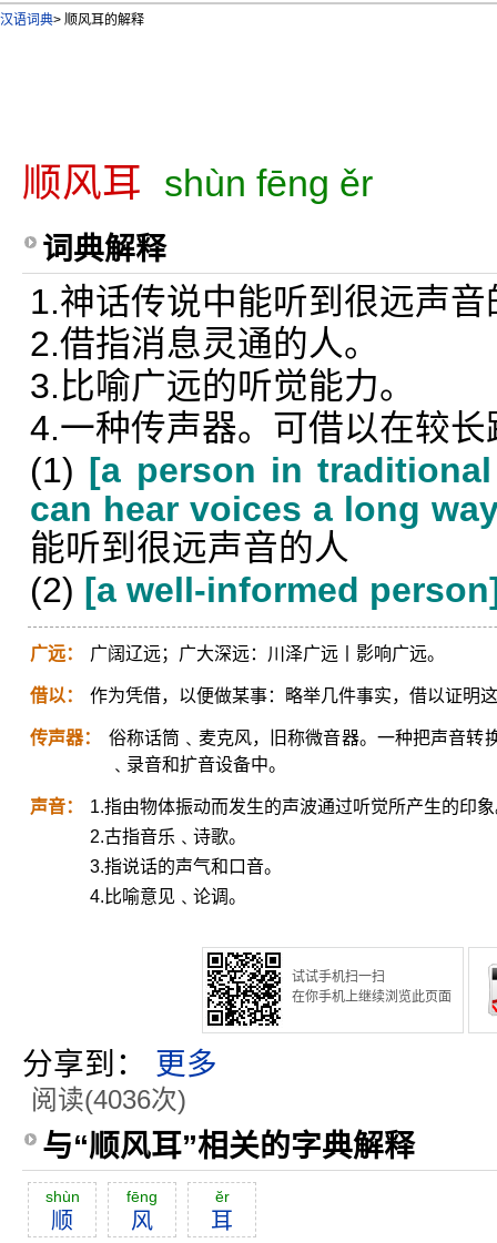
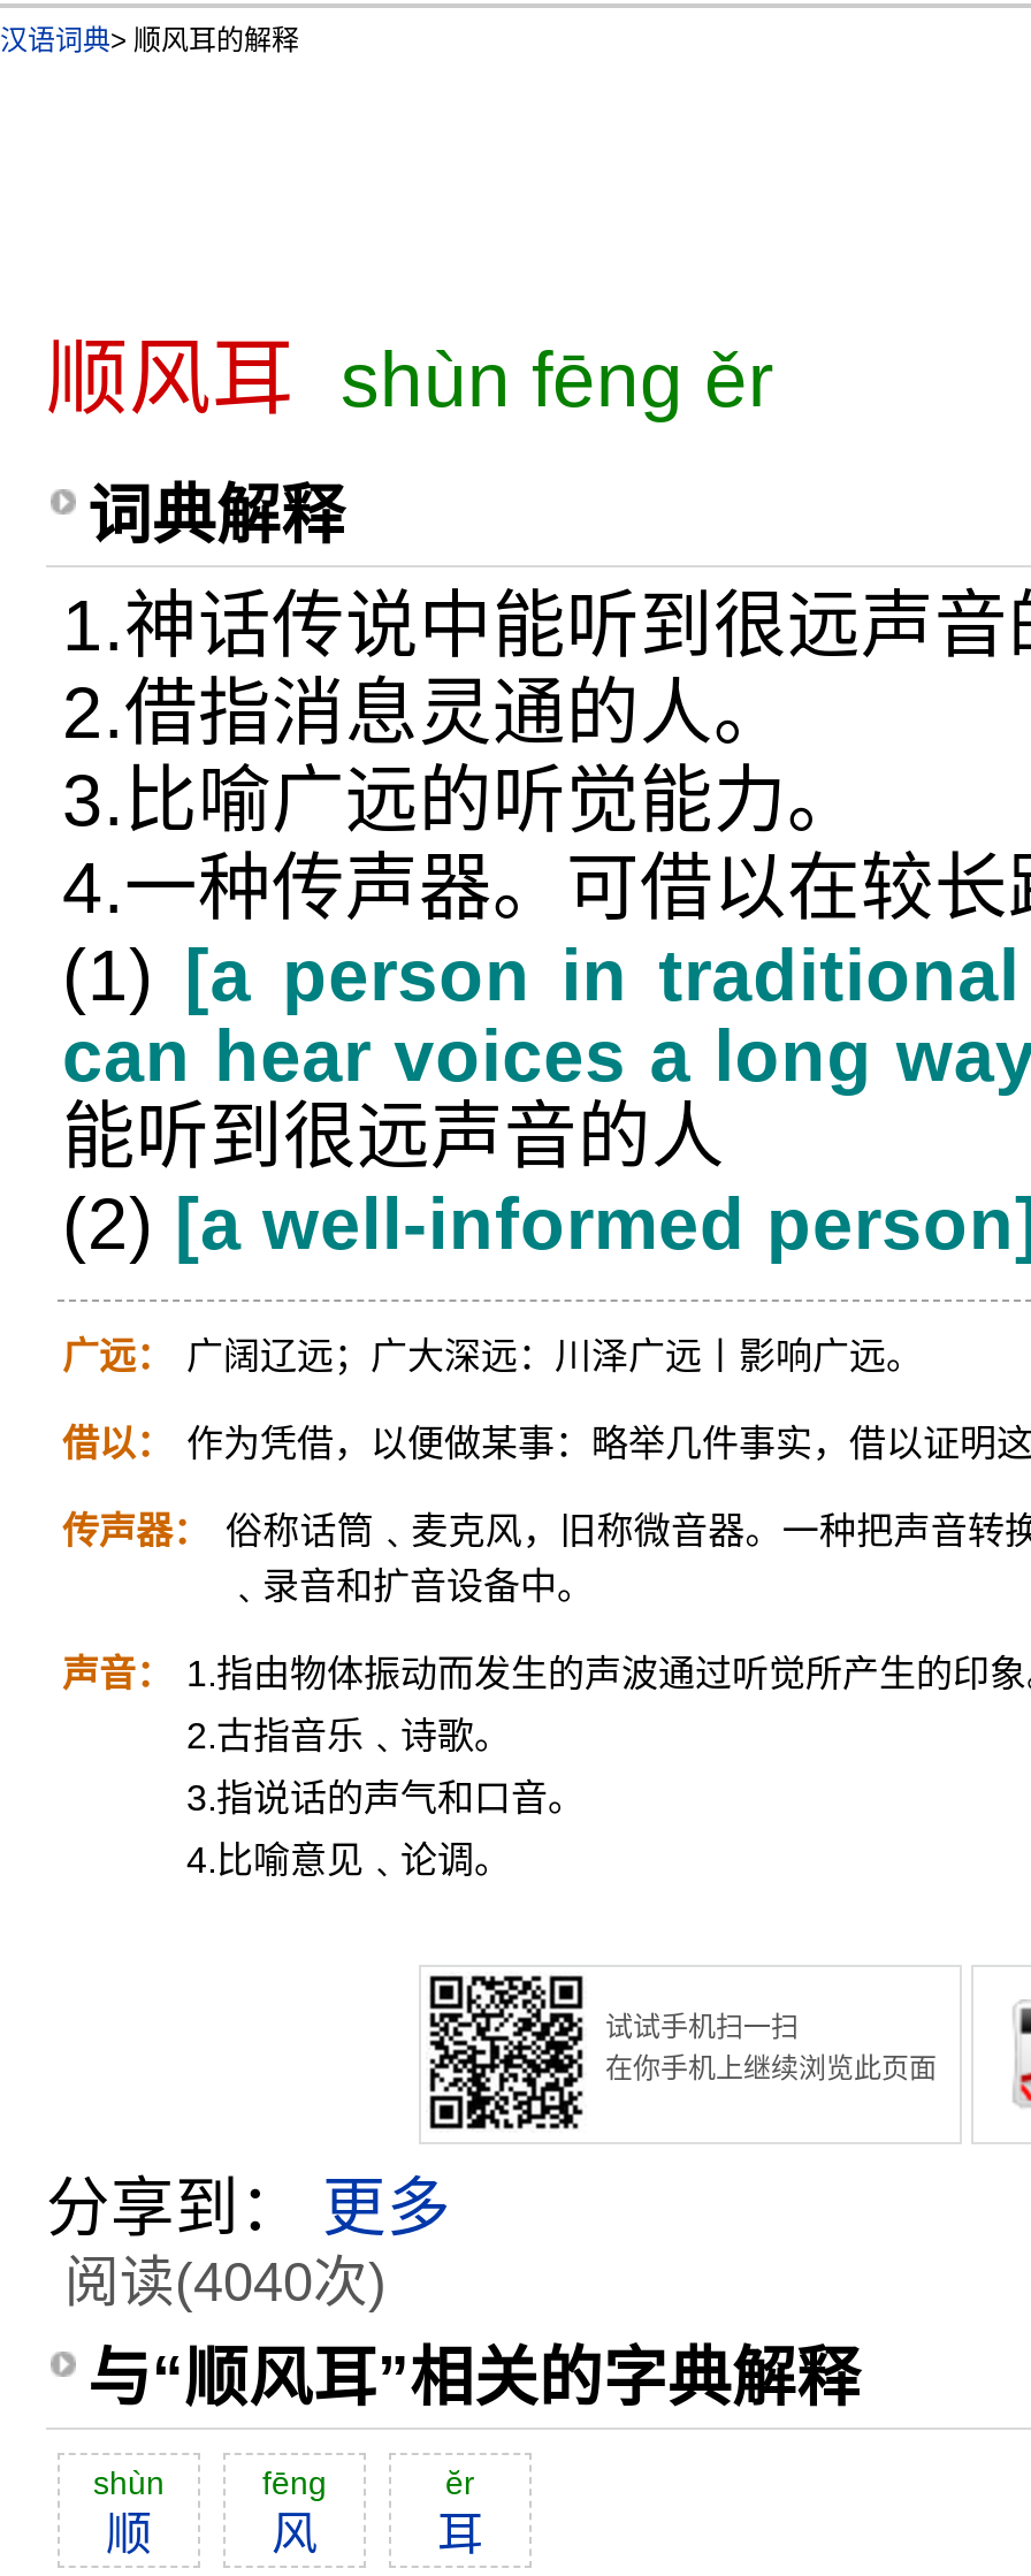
- 阅读(4036次)
+ 阅读(4040次)
